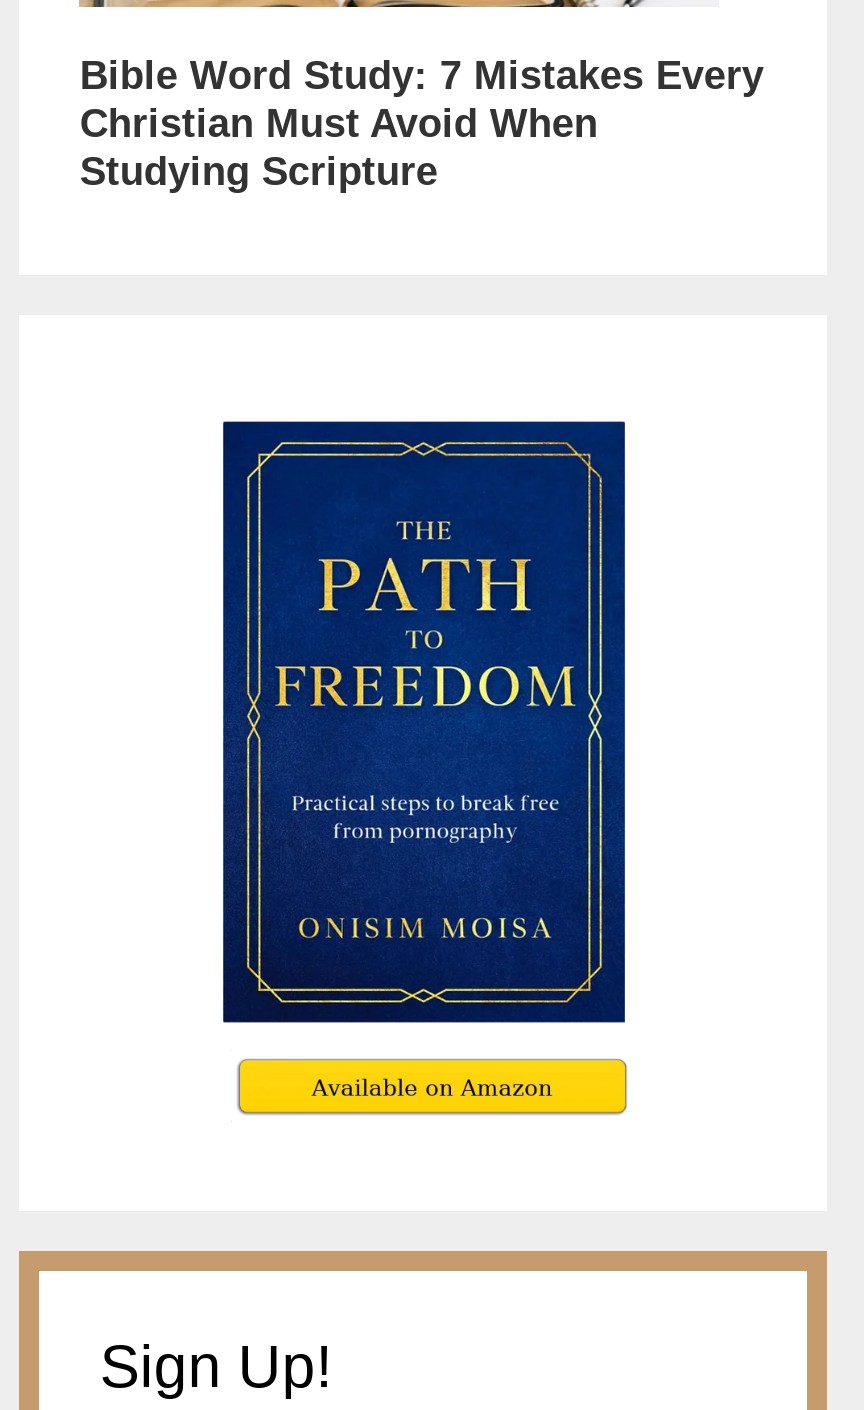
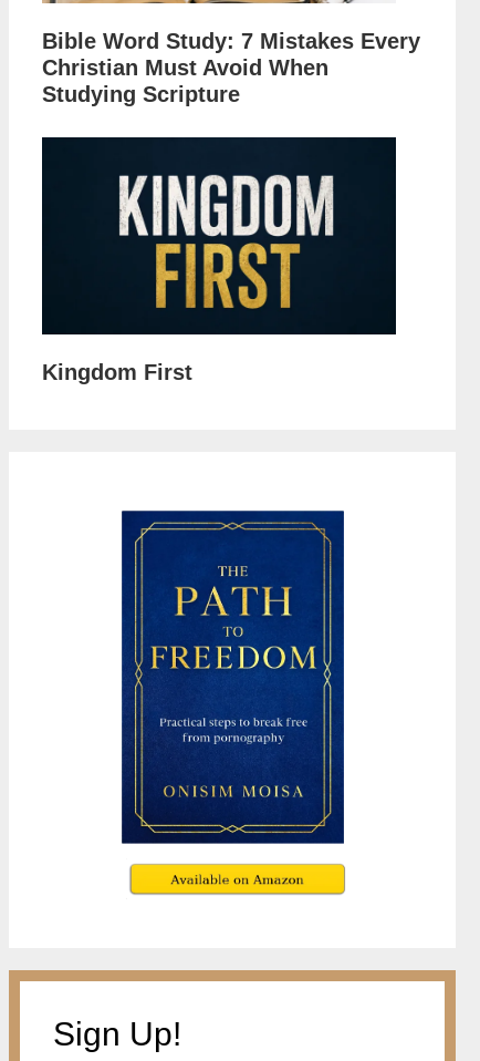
+ [image]
+ Kingdom First
